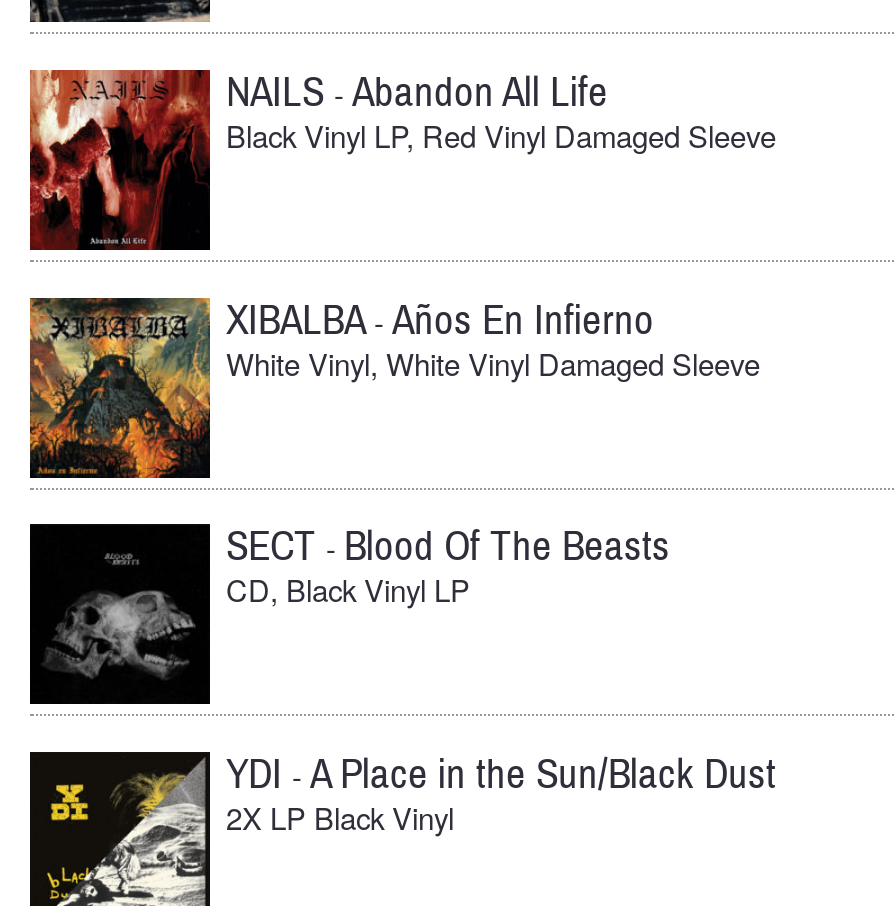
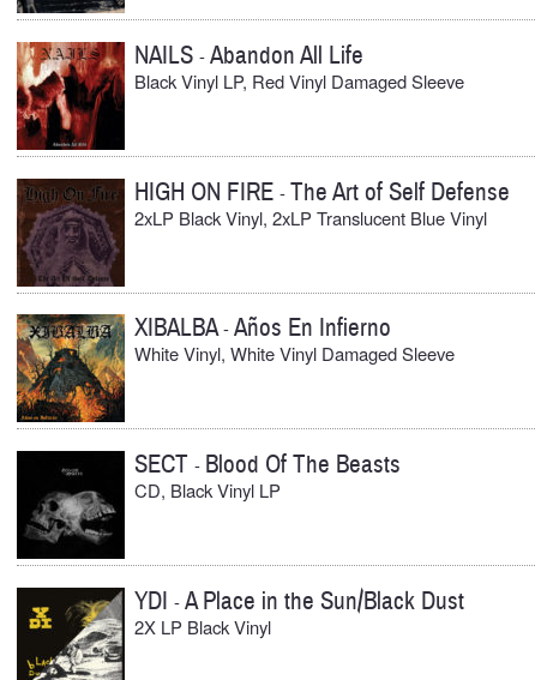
+ [image]
+ HIGH ON FIRE - The Art of Self Defense
+ 2xLP Black Vinyl, 2xLP Translucent Blue Vinyl
